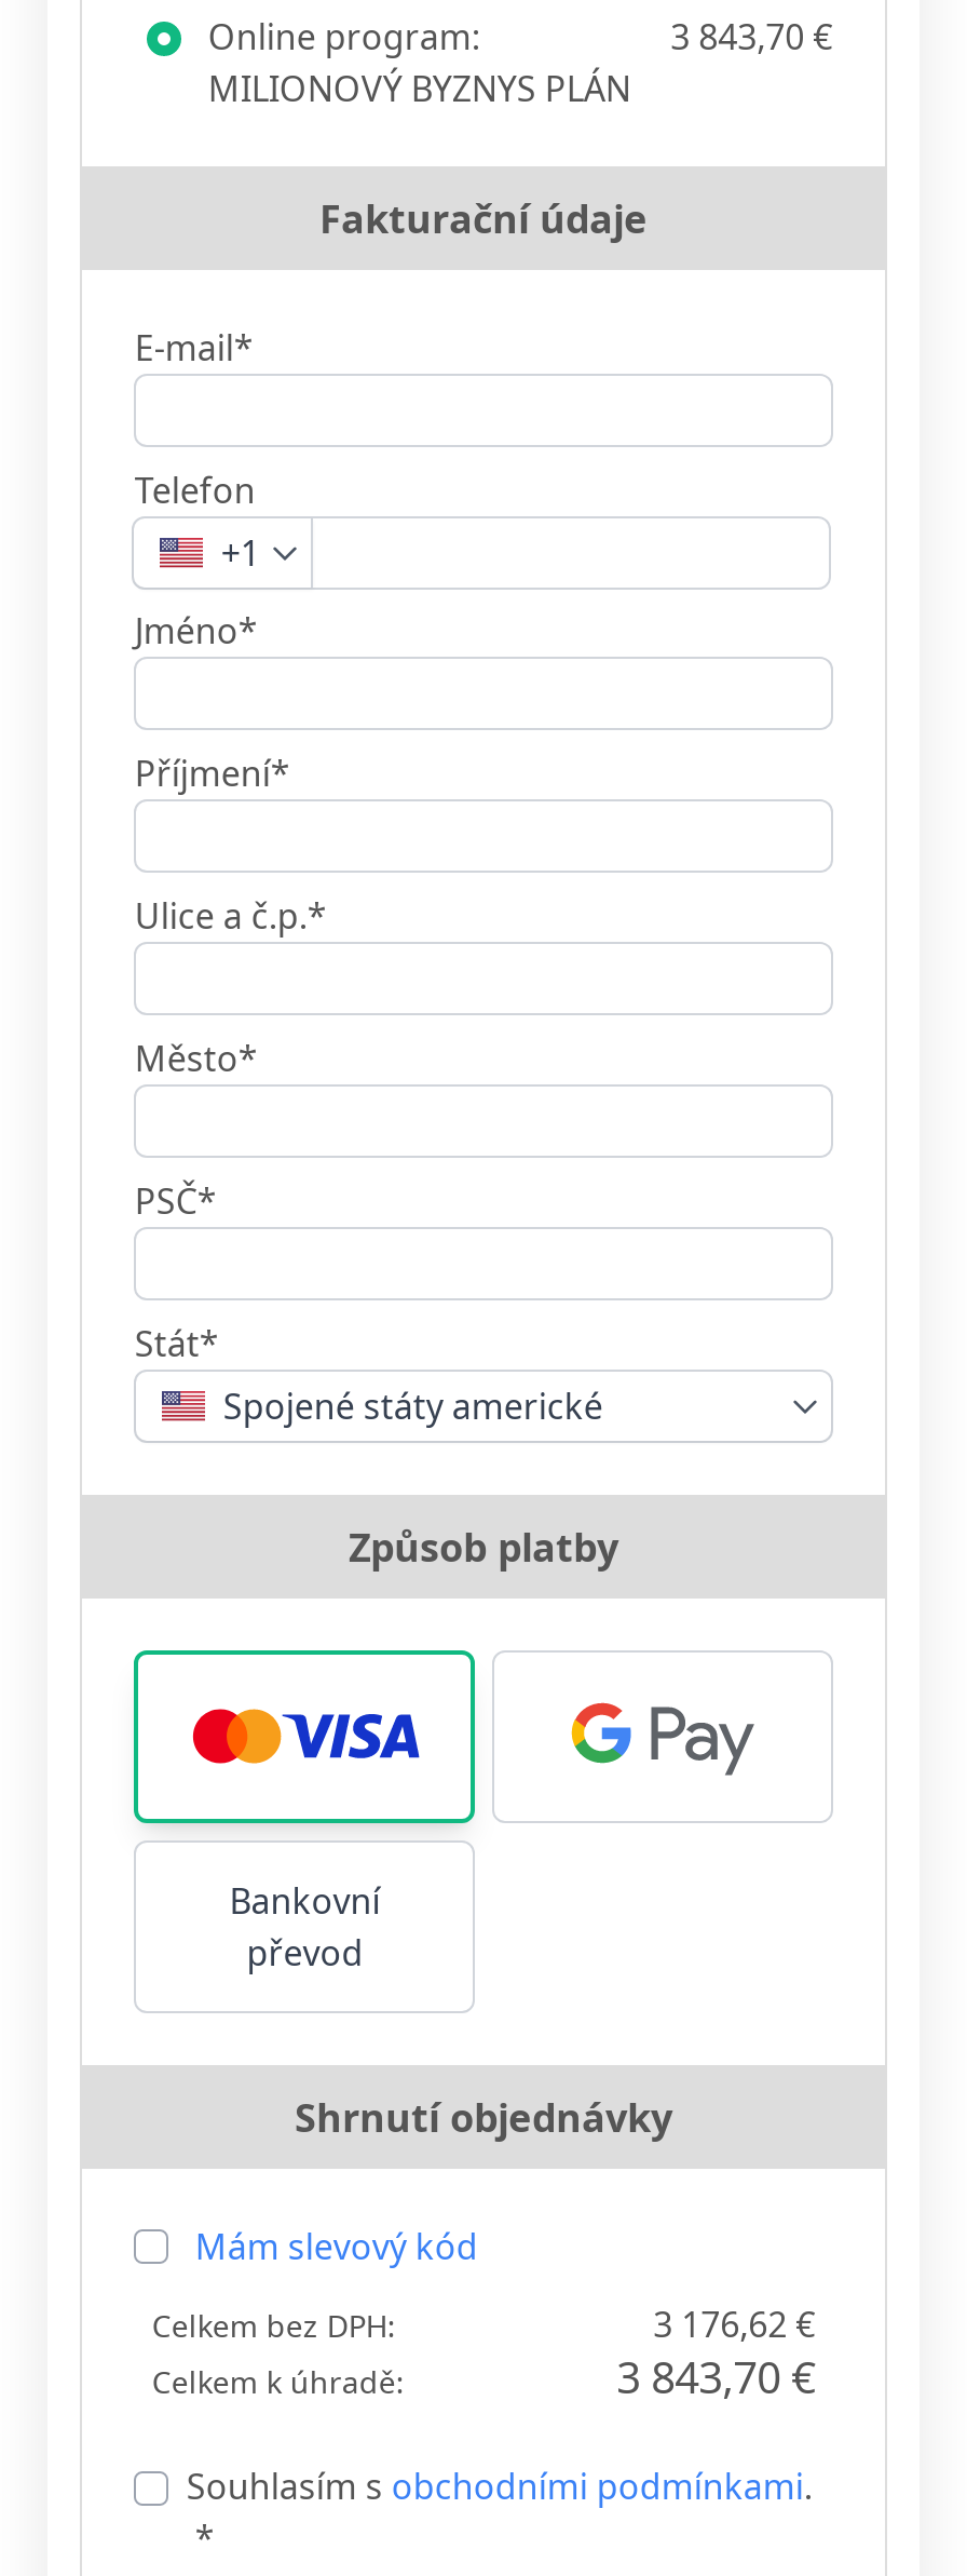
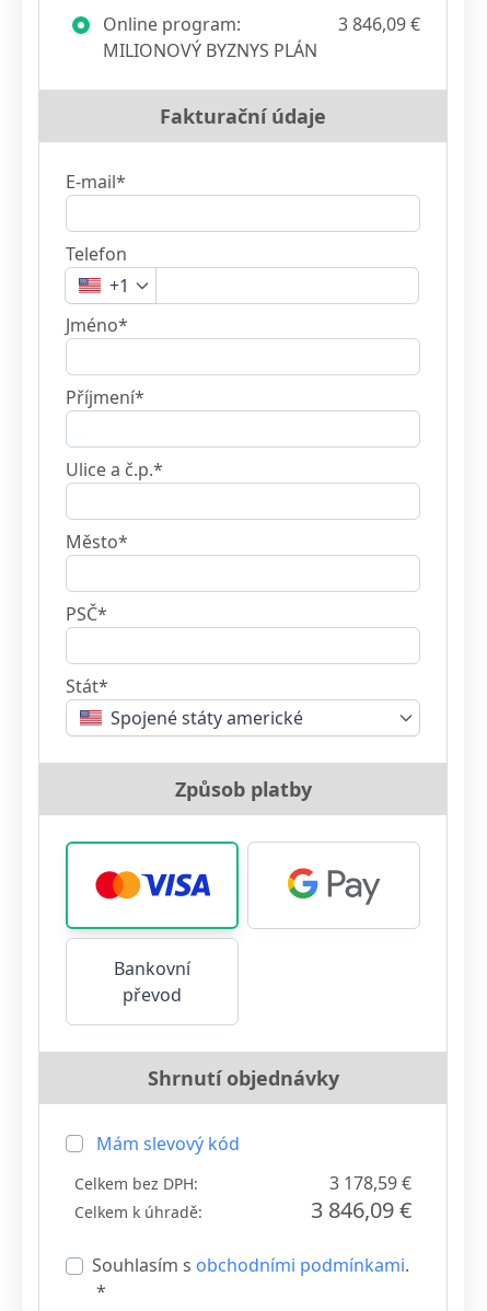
- 3 843,70 €
+ 3 846,09 €

- 3 176,62 €
+ 3 178,59 €

- 3 843,70 €
+ 3 846,09 €
